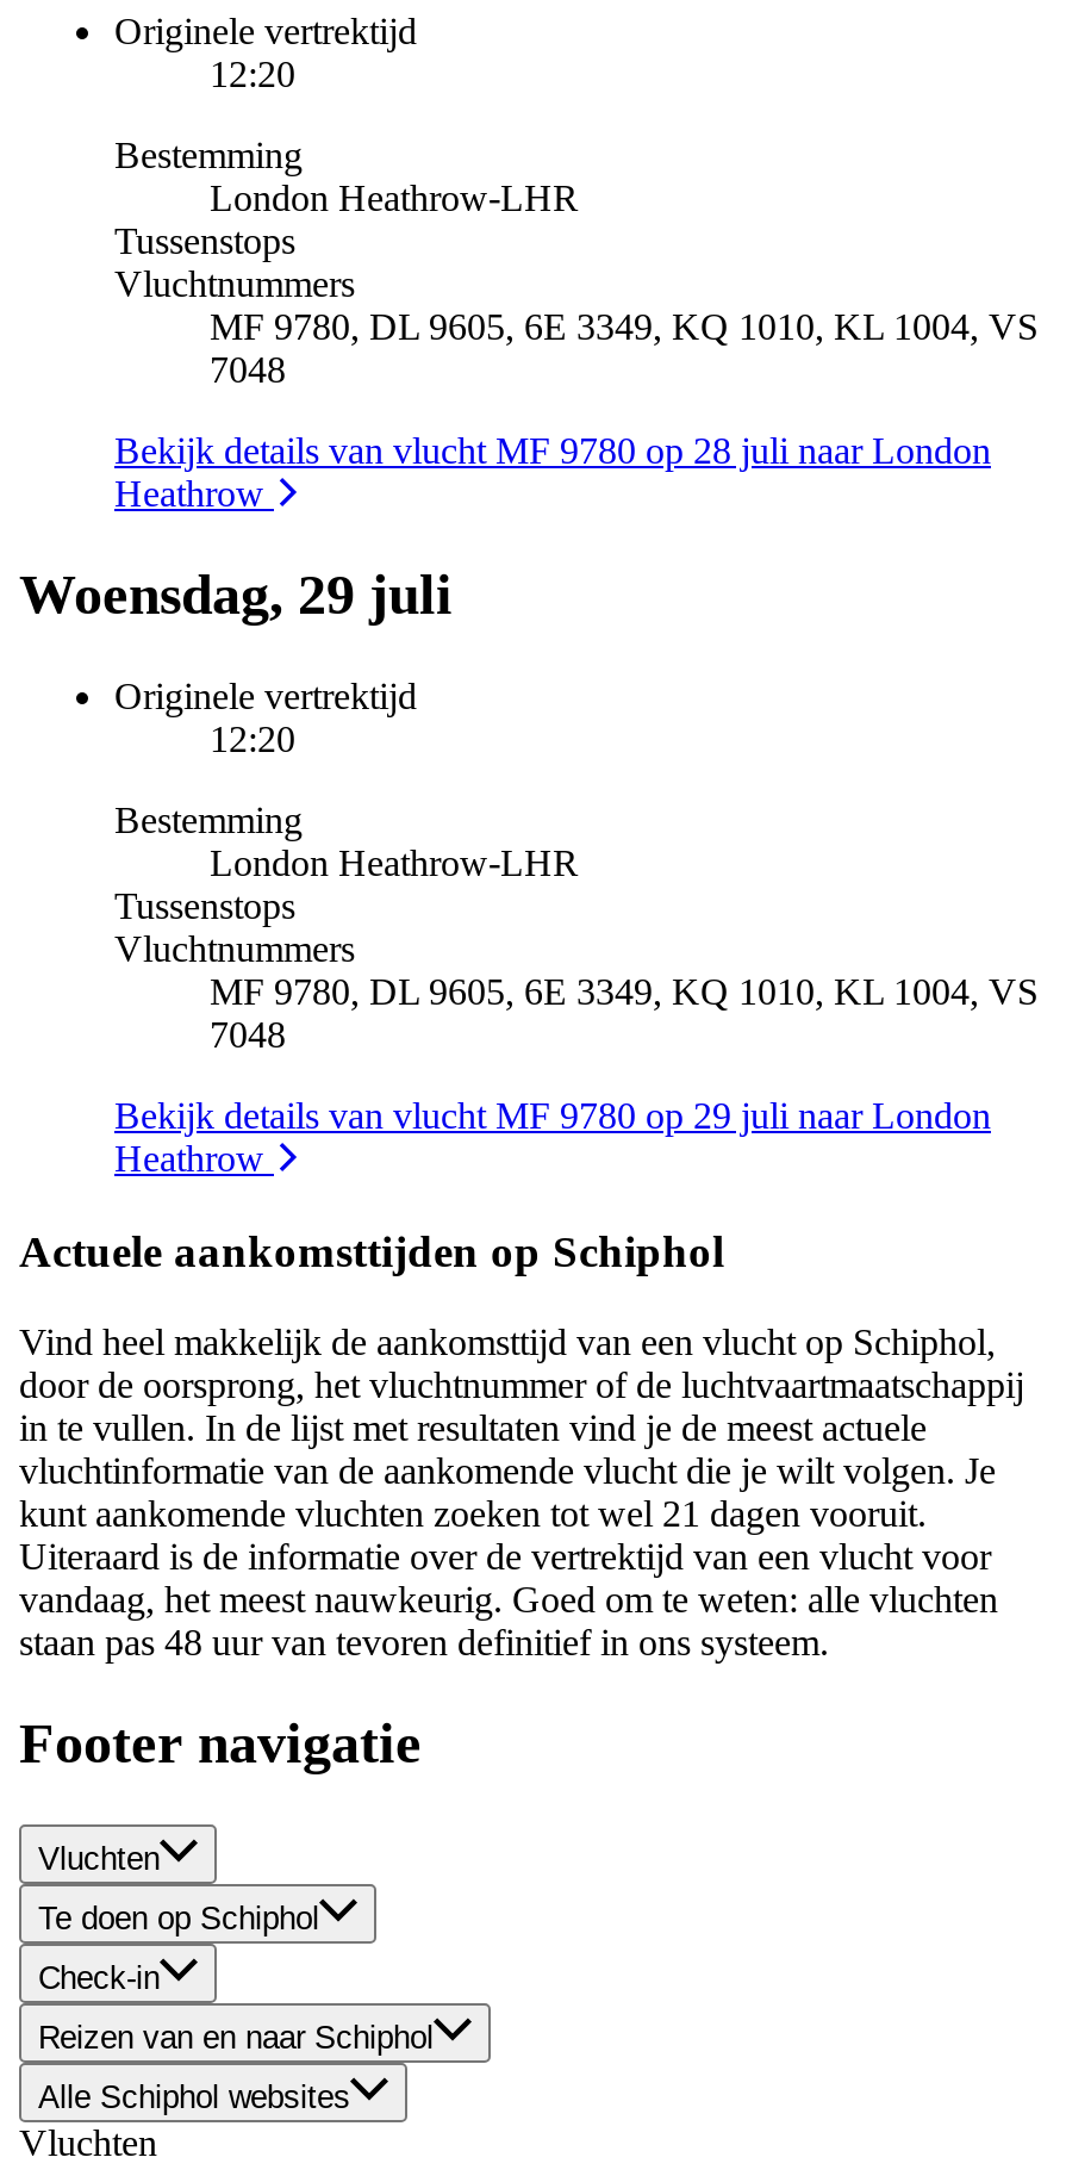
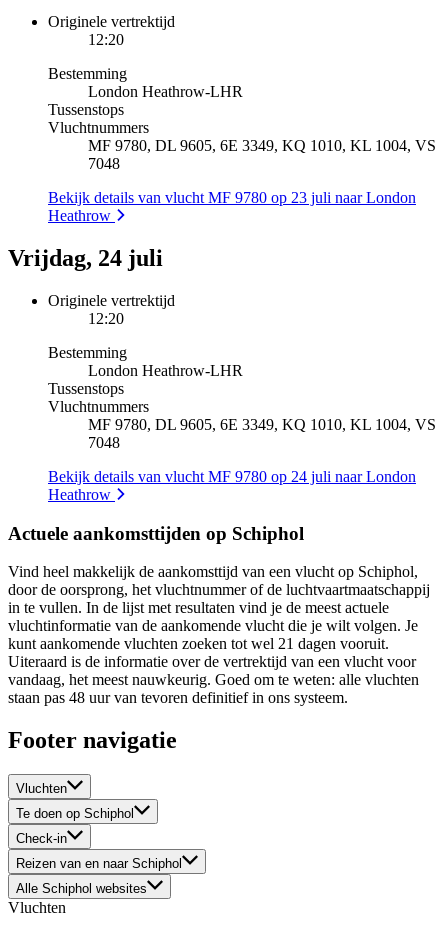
- Bekijk details van vlucht MF 9780 op 28 juli naar London
+ Bekijk details van vlucht MF 9780 op 23 juli naar London

- Woensdag, 29 juli
+ Vrijdag, 24 juli

- Bekijk details van vlucht MF 9780 op 29 juli naar London
+ Bekijk details van vlucht MF 9780 op 24 juli naar London
